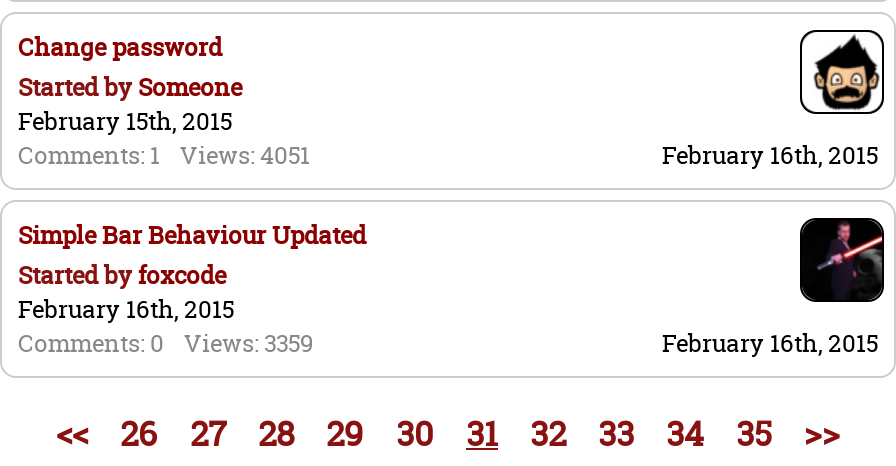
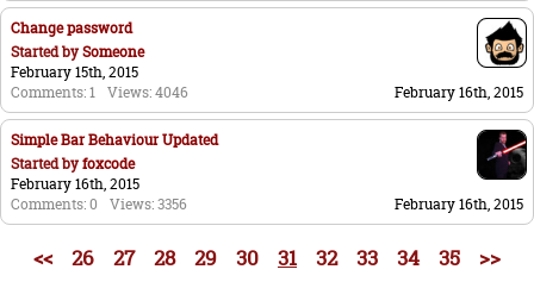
- Comments: 1 Views: 4051
+ Comments: 1 Views: 4046

- Comments: 0 Views: 3359
+ Comments: 0 Views: 3356
